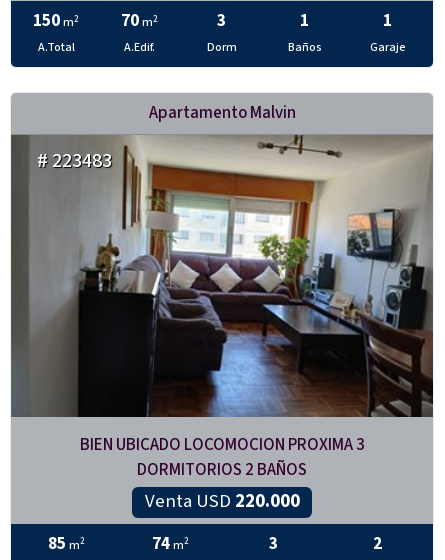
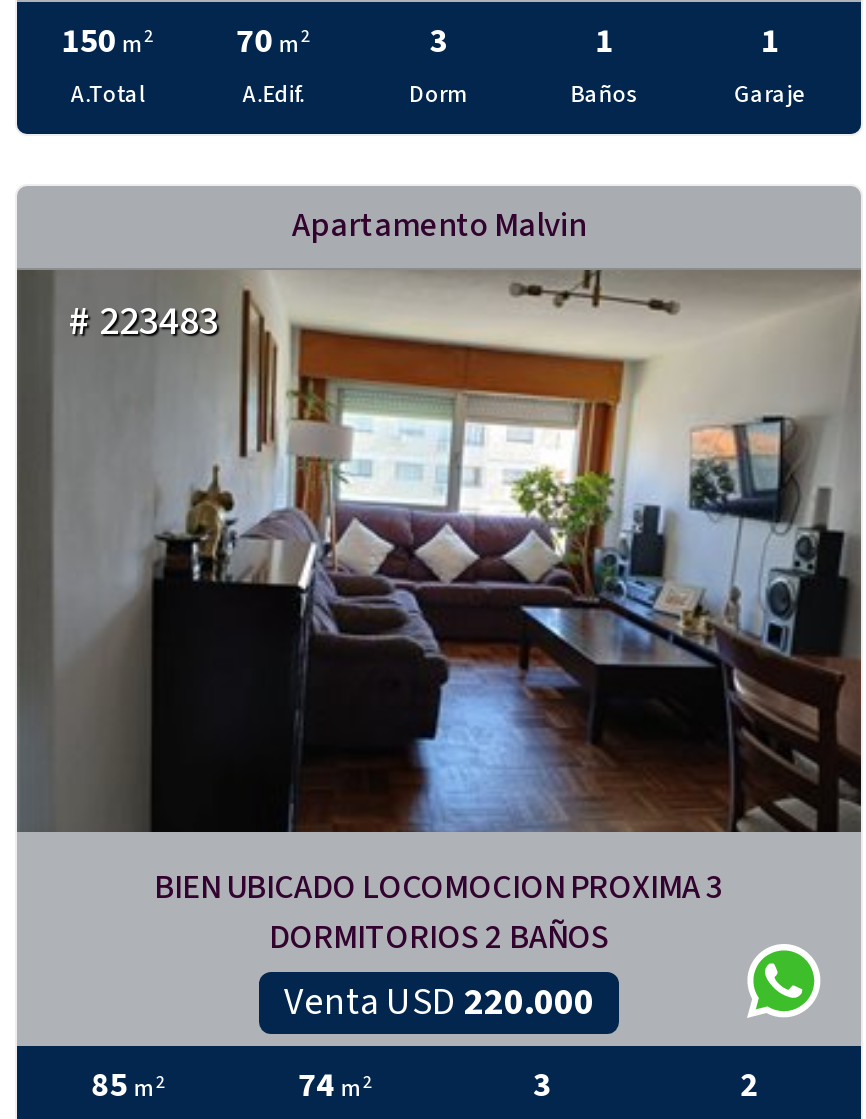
+ [image]
